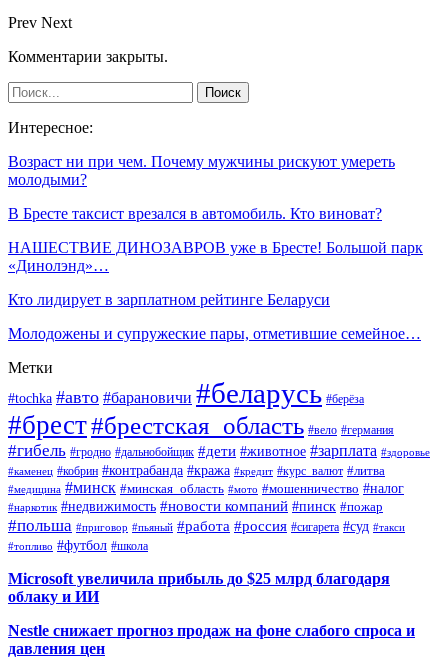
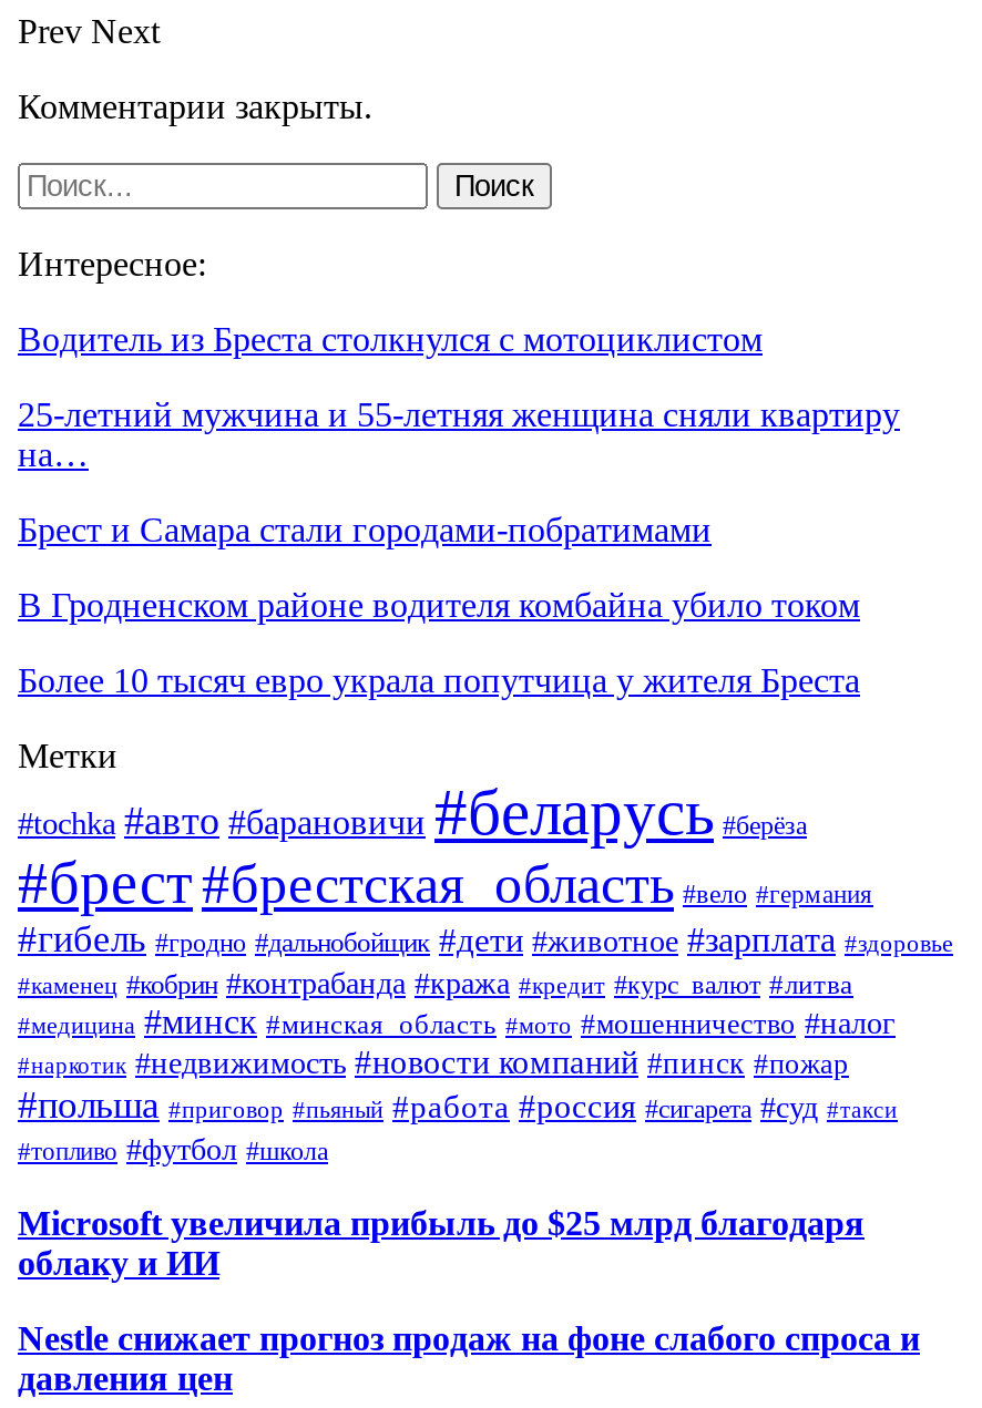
- Возраст ни при чем. Почему мужчины рискуют умереть
- молодыми?
+ Водитель из Бреста столкнулся с мотоциклистом

- В Бресте таксист врезался в автомобиль. Кто виноват?
+ 25-летний мужчина и 55-летняя женщина сняли квартиру
+ на…

- НАШЕСТВИЕ ДИНОЗАВРОВ уже в Бресте! Большой парк
- «Динолэнд»…
+ Брест и Самара стали городами-побратимами

- Кто лидирует в зарплатном рейтинге Беларуси
+ В Гродненском районе водителя комбайна убило током

- Молодожены и супружеские пары, отметившие семейное…
+ Более 10 тысяч евро украла попутчица у жителя Бреста
